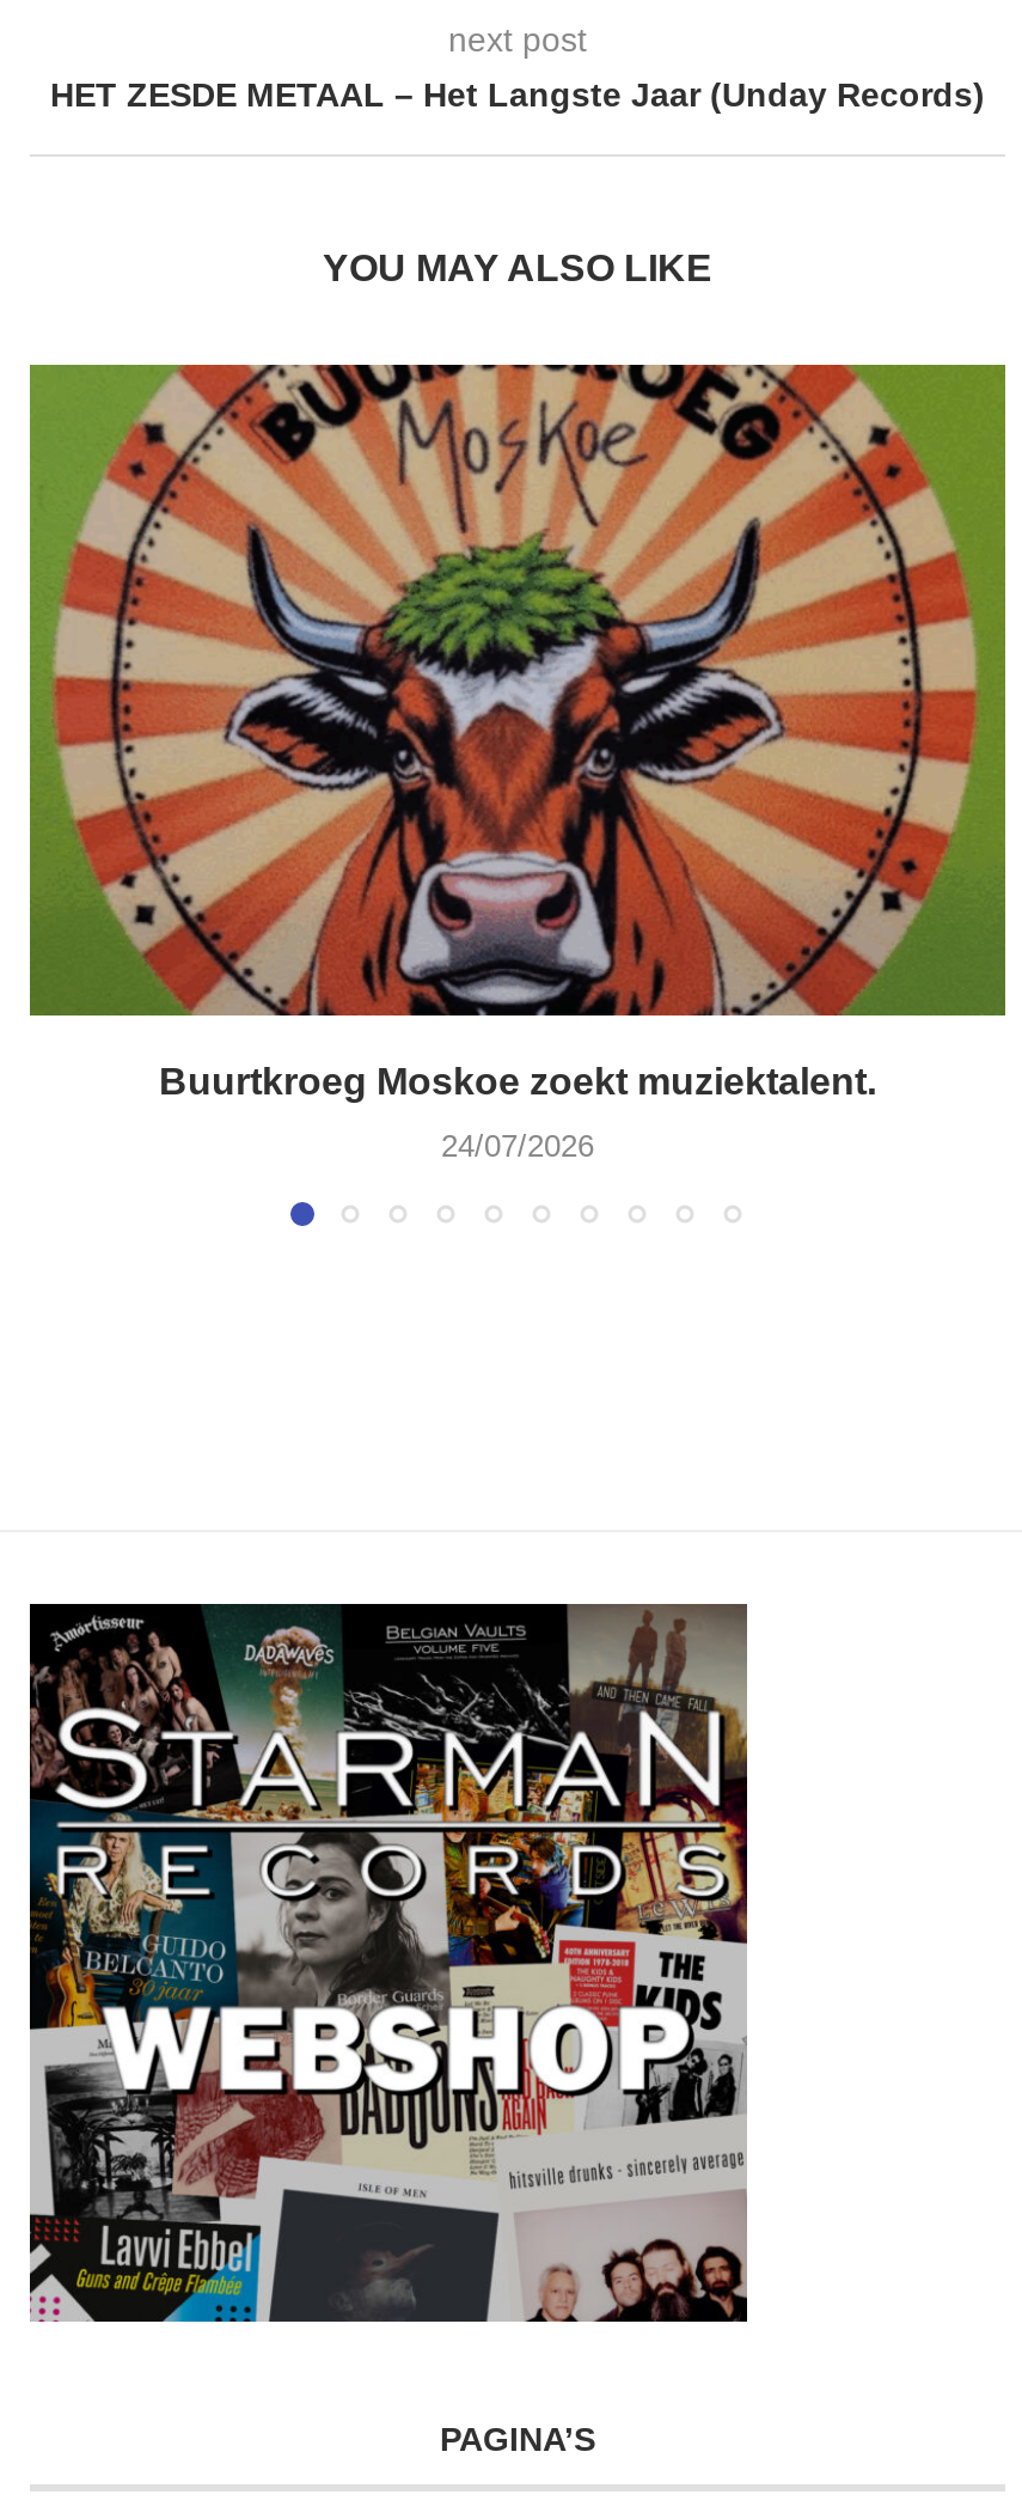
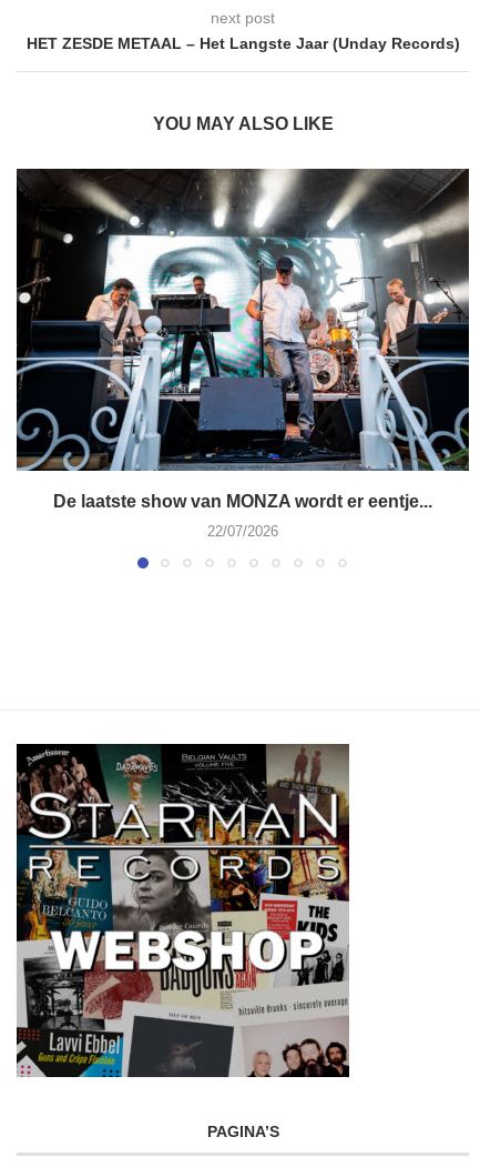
- [image]
- Buurtkroeg Moskoe zoekt muziektalent.
+ [image]
+ De laatste show van MONZA wordt er eentje...

- 24/07/2026
+ 22/07/2026
